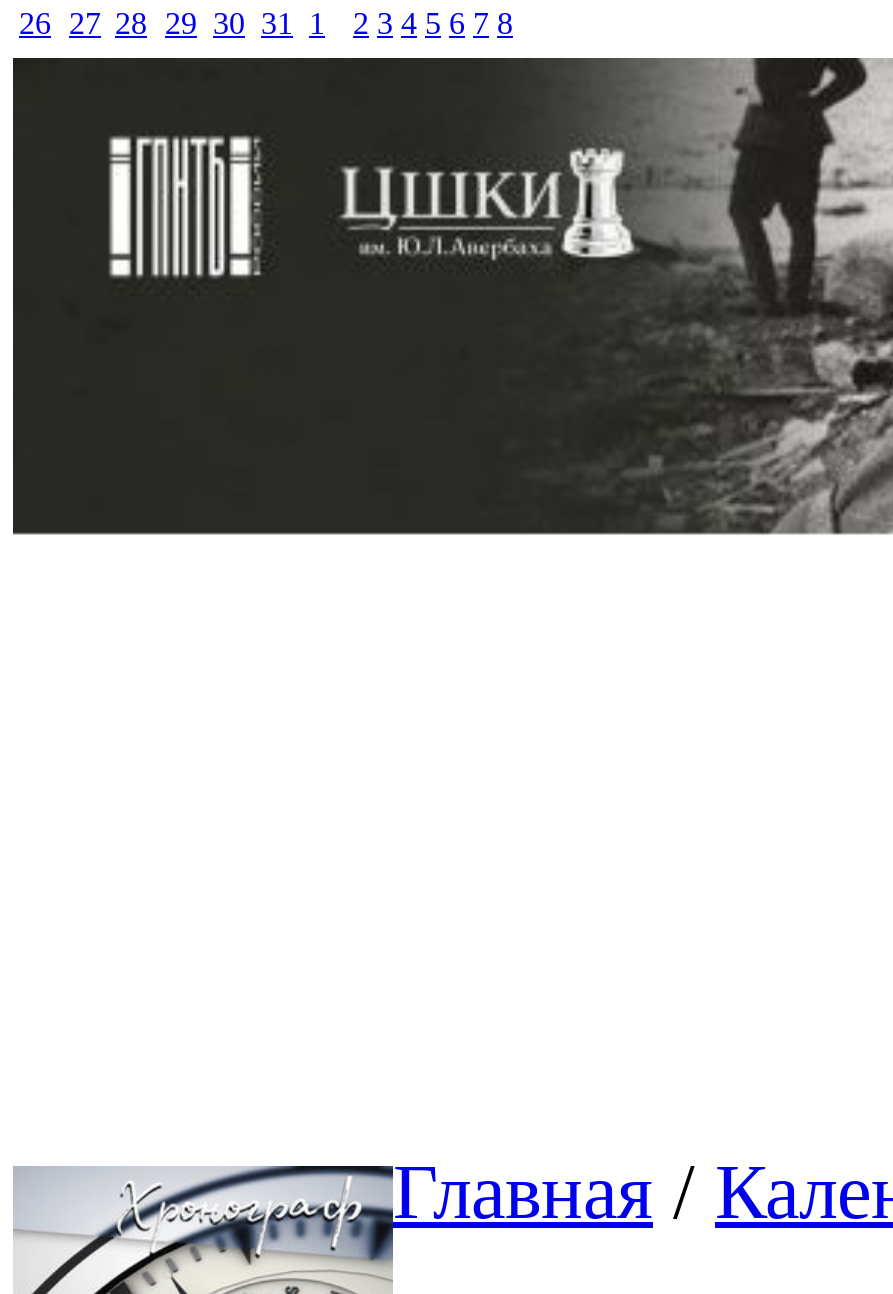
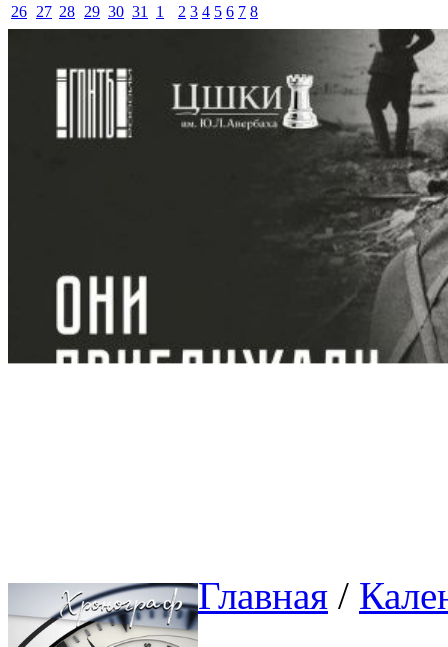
+ [image]
